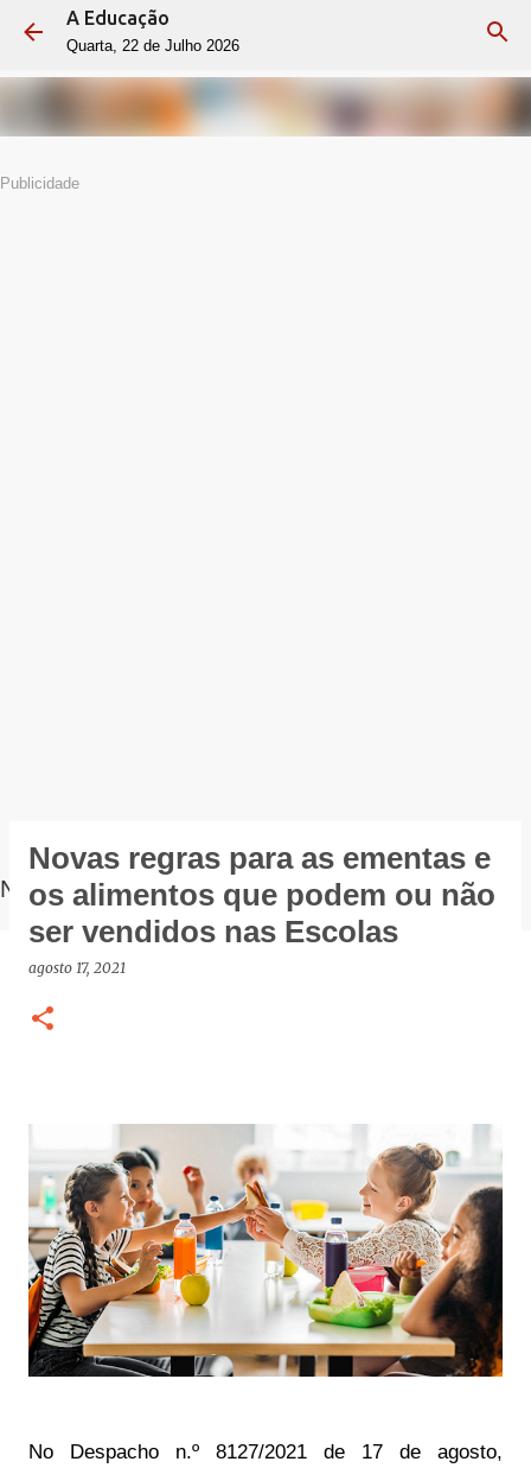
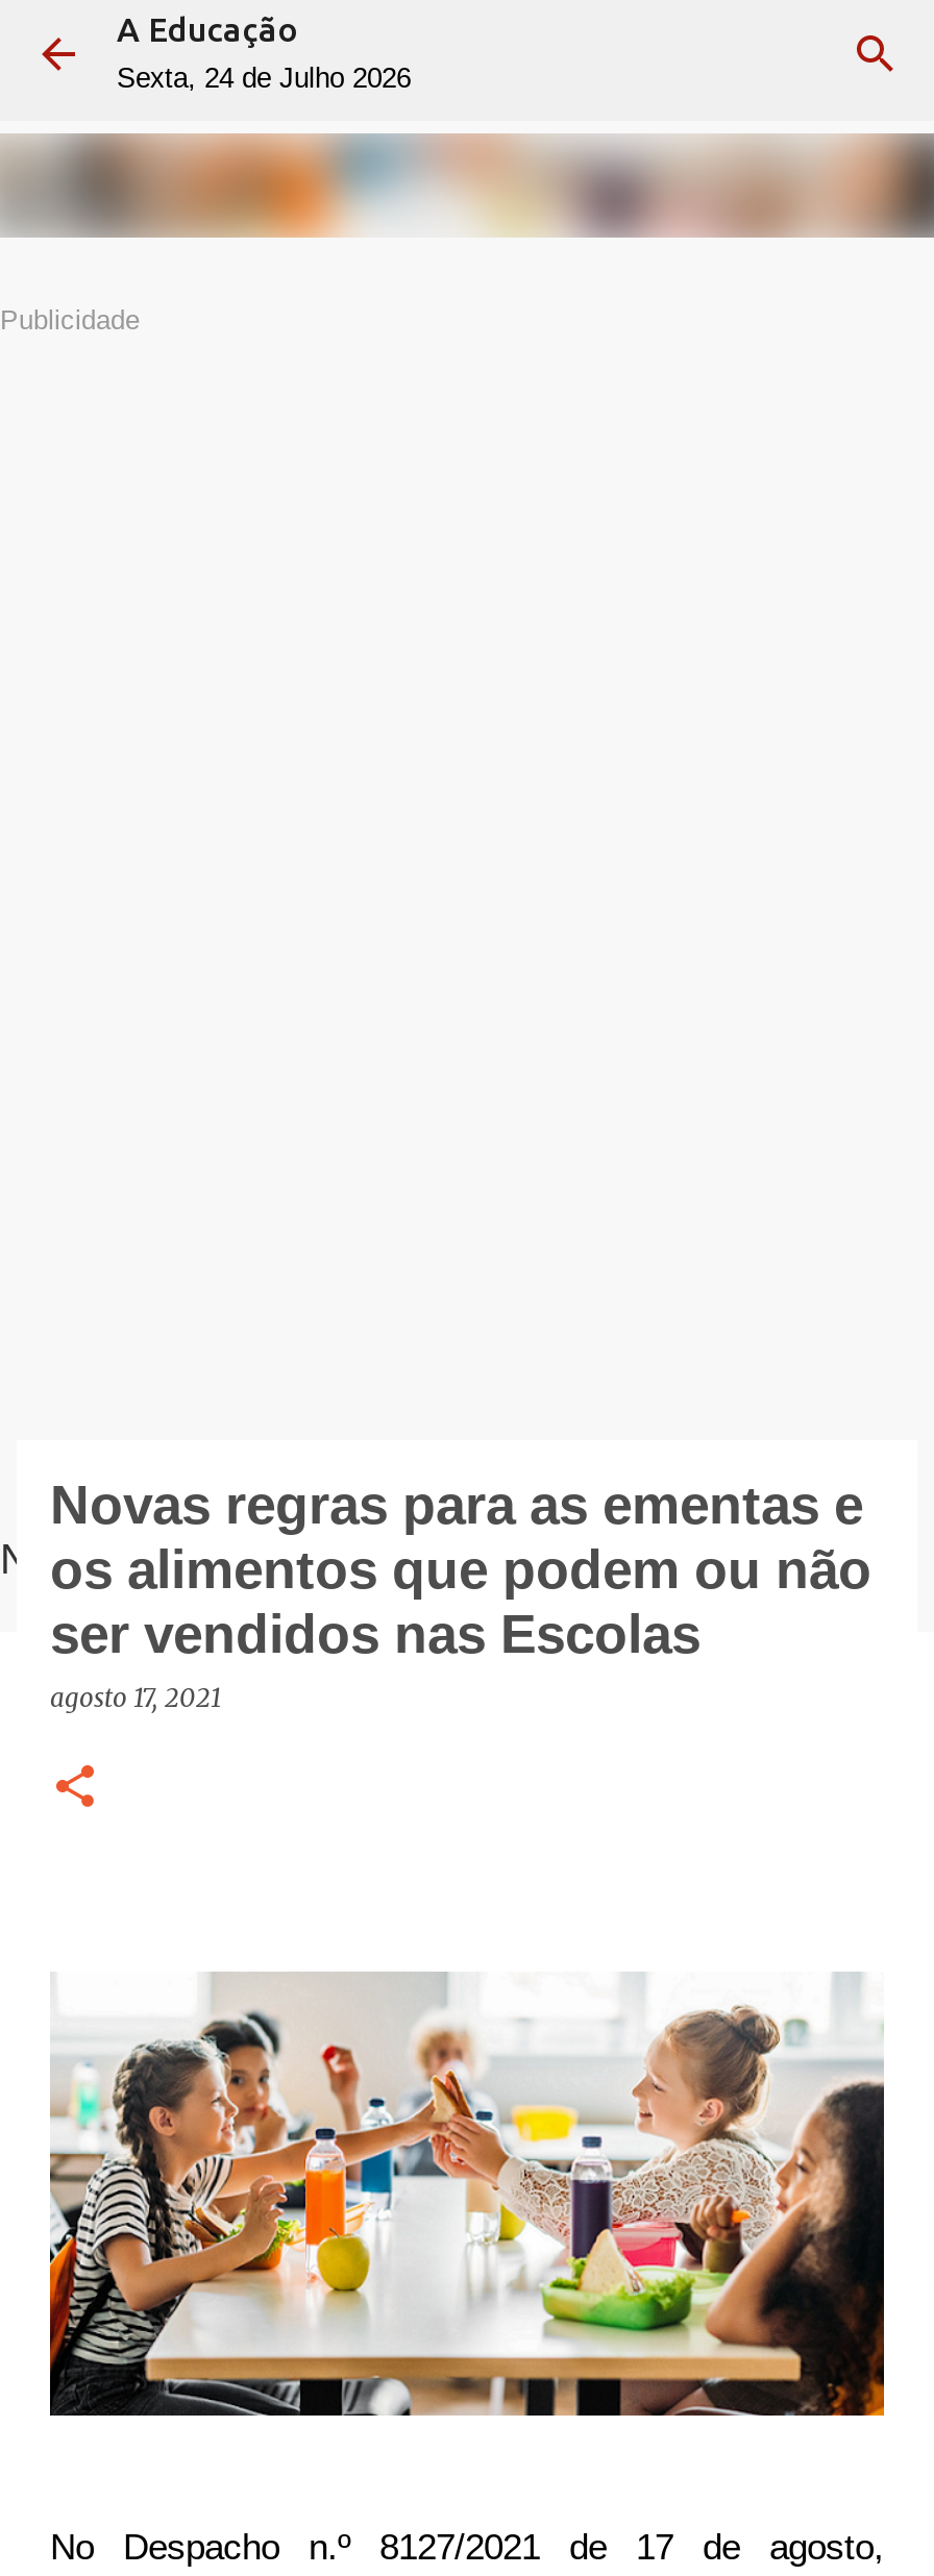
- Quarta, 22 de Julho 2026
+ Sexta, 24 de Julho 2026
